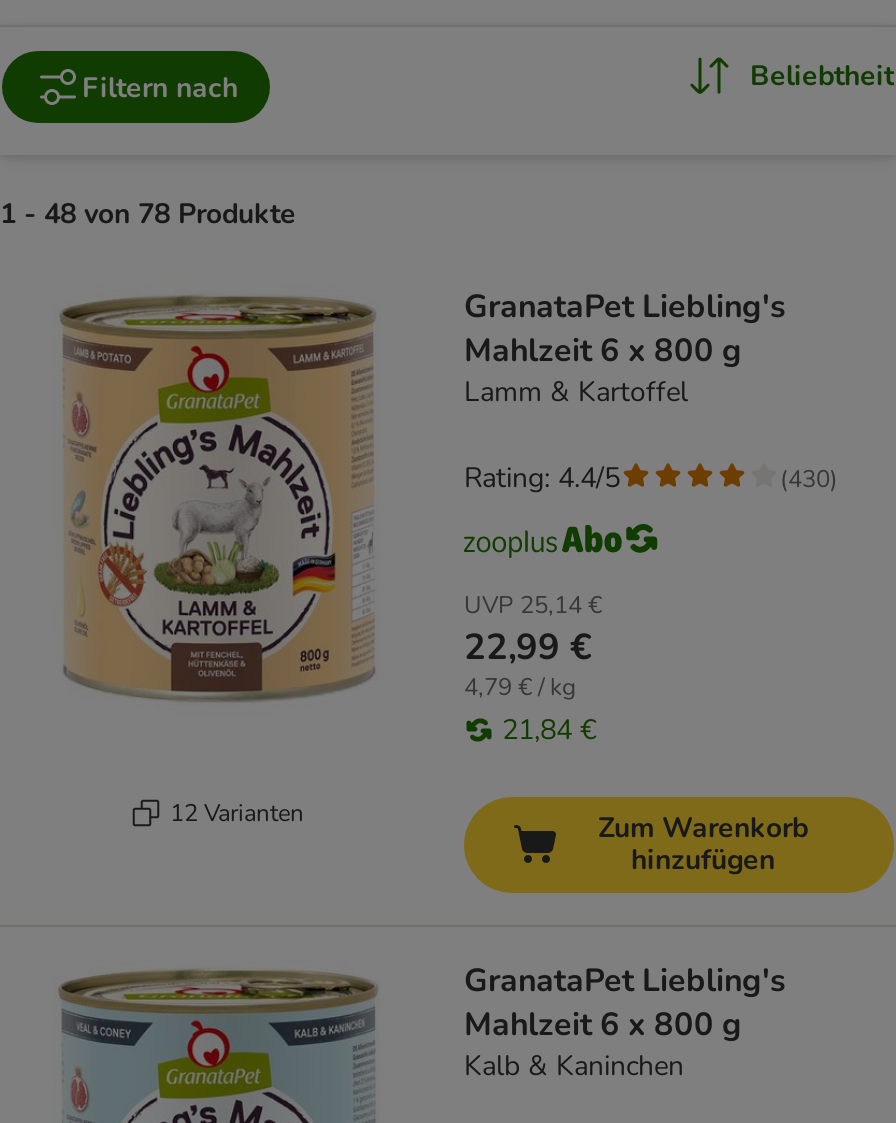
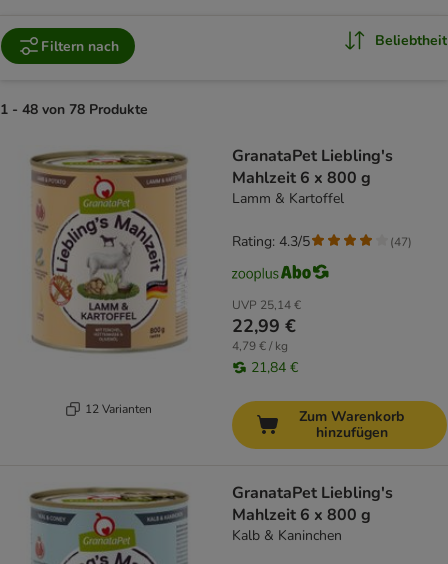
- Rating: 4.4/5
+ Rating: 4.3/5

- (430)
+ (47)
